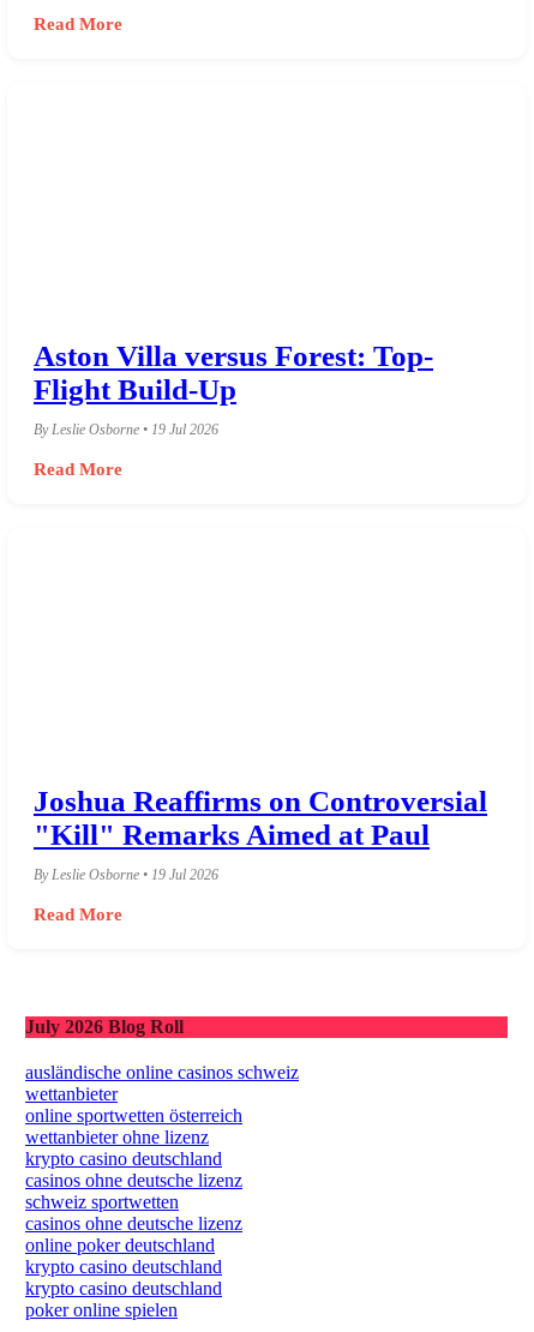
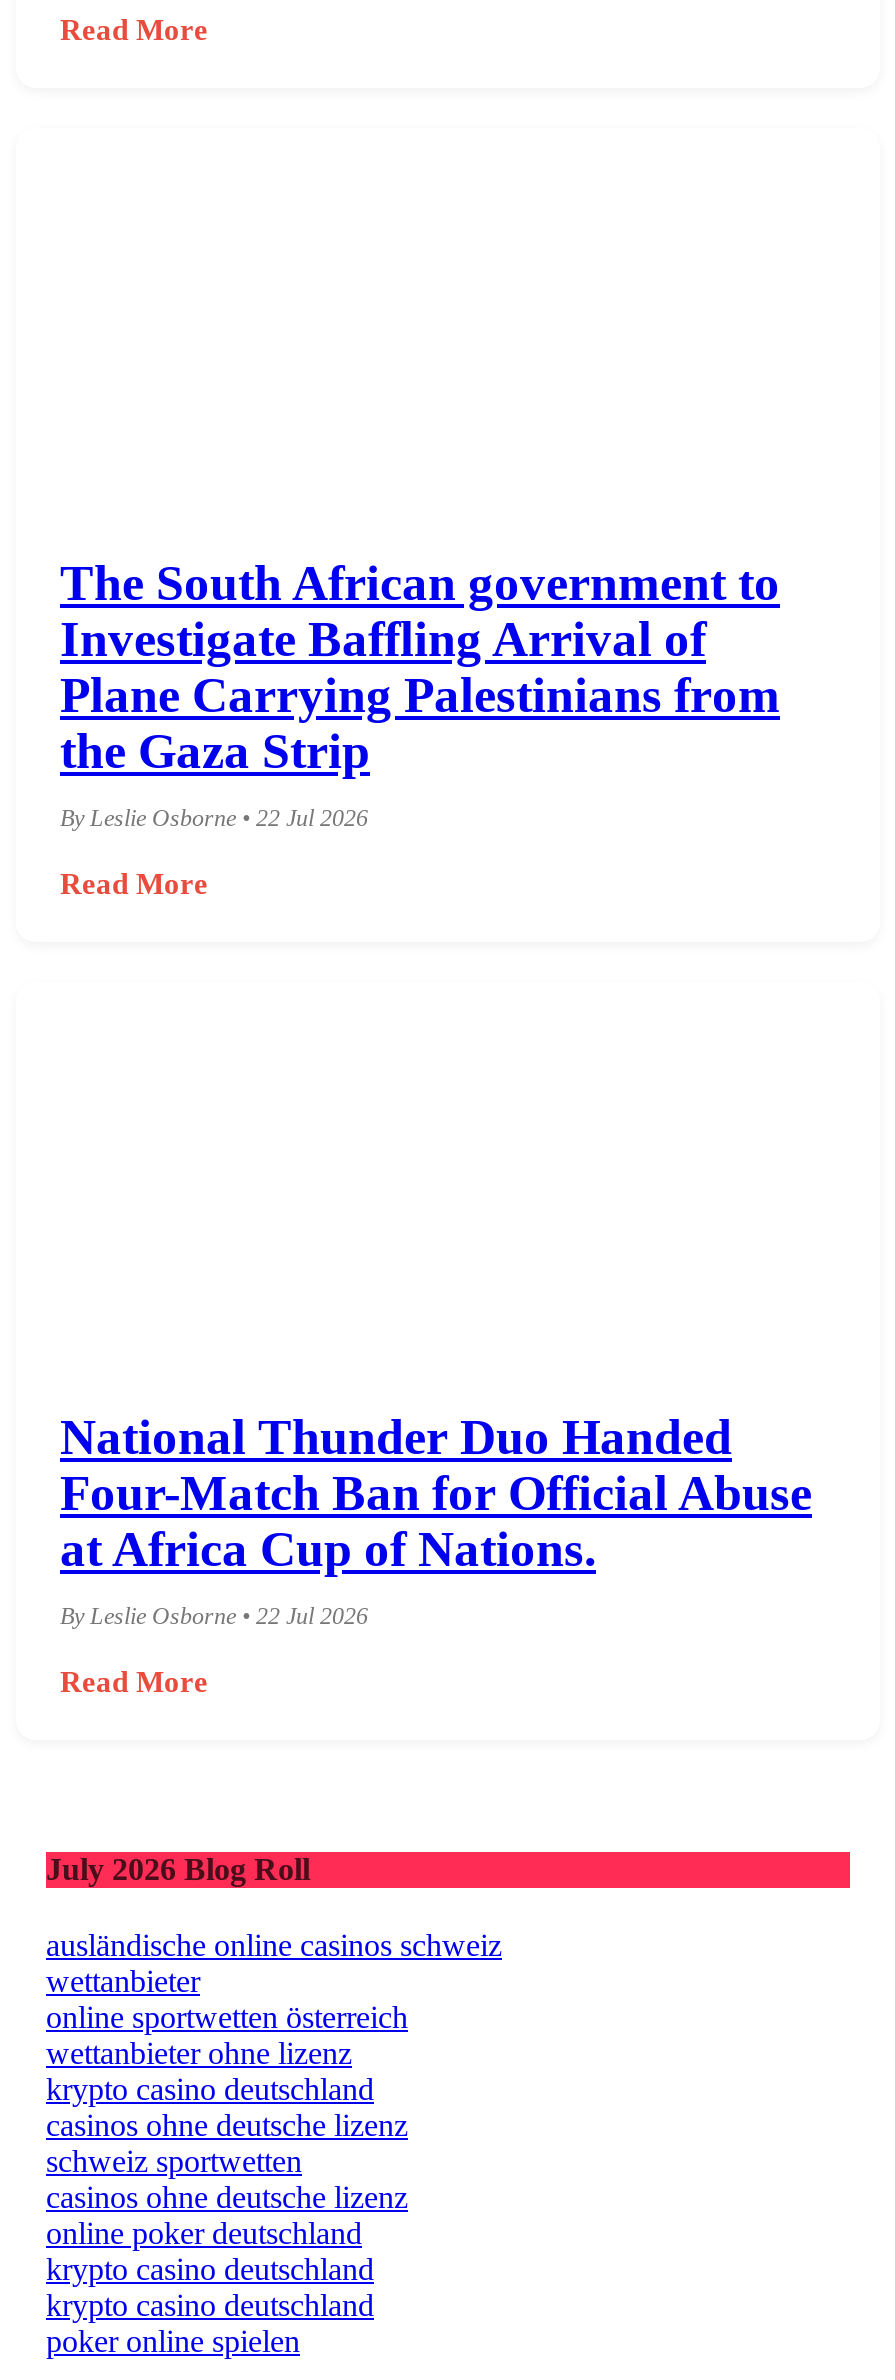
- Aston Villa versus Forest: Top-
- Flight Build-Up
+ The South African government to
+ Investigate Baffling Arrival of
+ Plane Carrying Palestinians from
+ the Gaza Strip

- By Leslie Osborne • 19 Jul 2026
+ By Leslie Osborne • 22 Jul 2026

- Joshua Reaffirms on Controversial
- "Kill" Remarks Aimed at Paul
+ National Thunder Duo Handed
+ Four-Match Ban for Official Abuse
+ at Africa Cup of Nations.

- By Leslie Osborne • 19 Jul 2026
+ By Leslie Osborne • 22 Jul 2026
